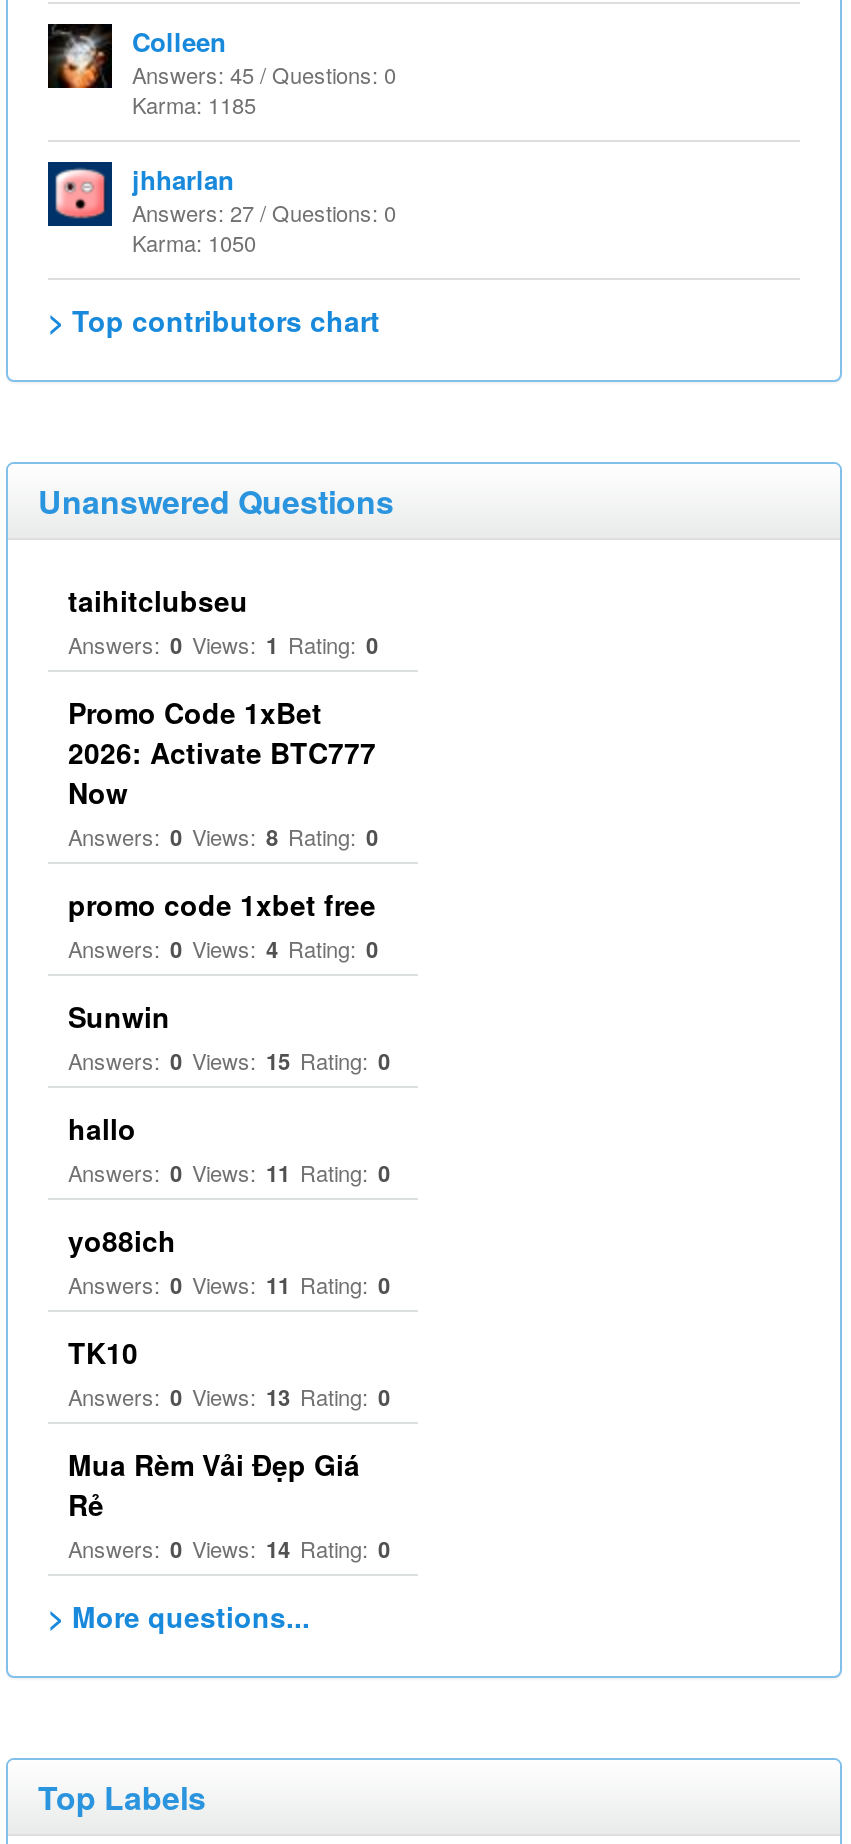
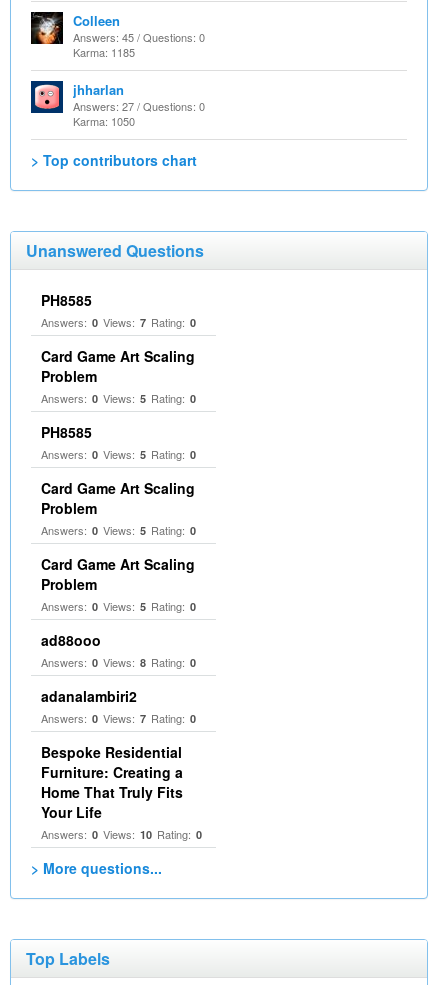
- taihitclubseu
- Answers: 0 Views: 1 Rating: 0
- Promo Code 1xBet
- 2026: Activate BTC777
- Now
+ PH8585
+ Answers: 0 Views: 7 Rating: 0
+ Card Game Art Scaling
+ Problem
+ Answers: 0 Views: 5 Rating: 0
+ PH8585
+ Answers: 0 Views: 5 Rating: 0
+ Card Game Art Scaling
+ Problem
+ Answers: 0 Views: 5 Rating: 0
+ Card Game Art Scaling
+ Problem
+ Answers: 0 Views: 5 Rating: 0
+ ad88ooo

moved down: Answers: 0 Views: 8 Rating: 0

- promo code 1xbet free
- Answers: 0 Views: 4 Rating: 0
- Sunwin
- Answers: 0 Views: 15 Rating: 0
- hallo
- Answers: 0 Views: 11 Rating: 0
- yo88ich
- Answers: 0 Views: 11 Rating: 0
- TK10
- Answers: 0 Views: 13 Rating: 0
- Mua Rèm Vải Đẹp Giá
- Rẻ
- Answers: 0 Views: 14 Rating: 0
+ adanalambiri2
+ Answers: 0 Views: 7 Rating: 0
+ Bespoke Residential
+ Furniture: Creating a
+ Home That Truly Fits
+ Your Life
+ Answers: 0 Views: 10 Rating: 0
